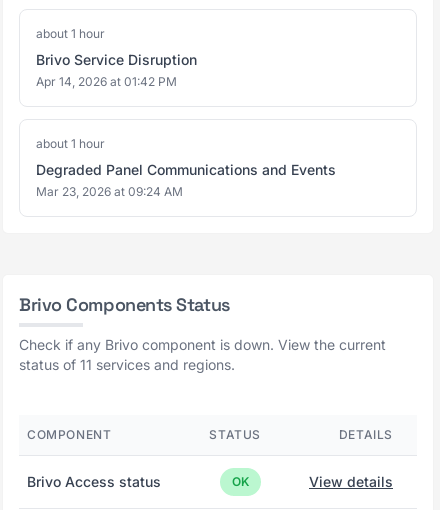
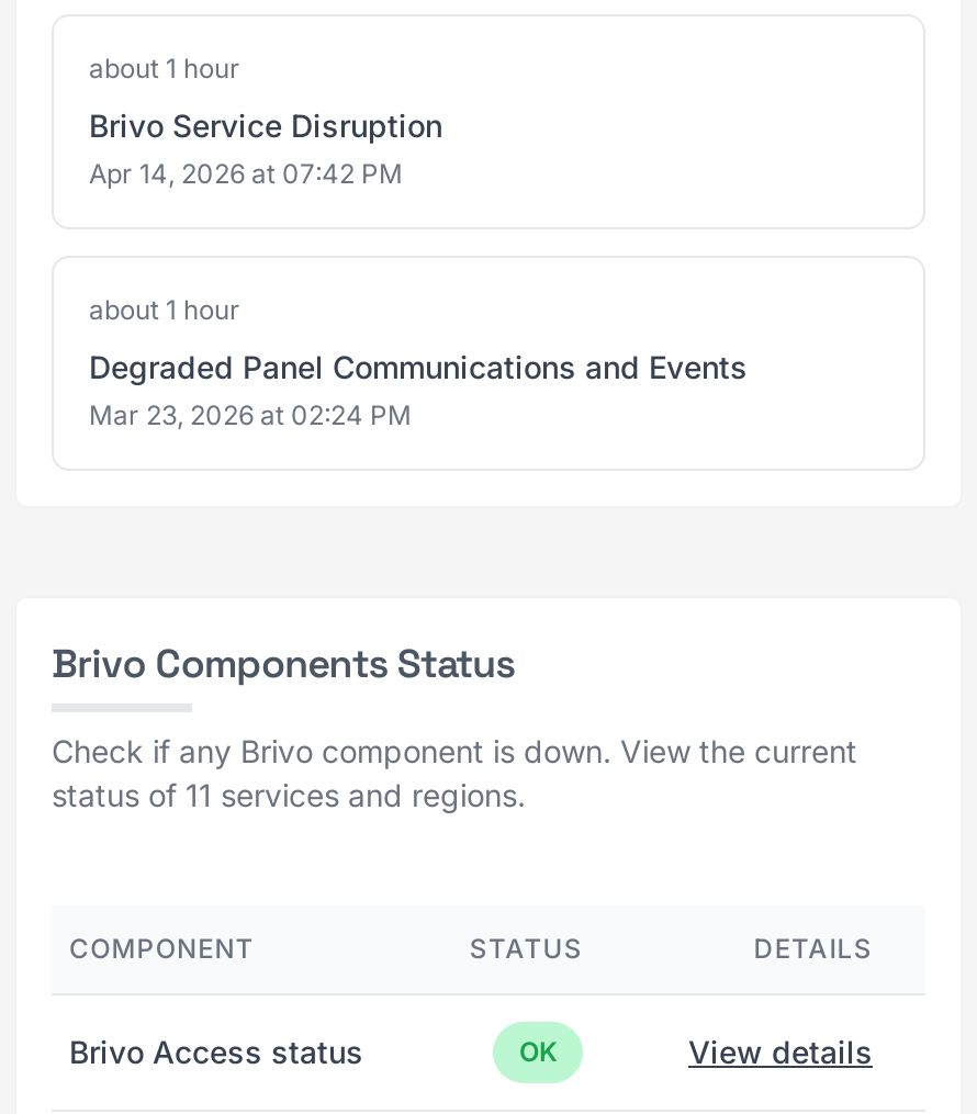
- Apr 14, 2026 at 01:42 PM
+ Apr 14, 2026 at 07:42 PM

- Mar 23, 2026 at 09:24 AM
+ Mar 23, 2026 at 02:24 PM
